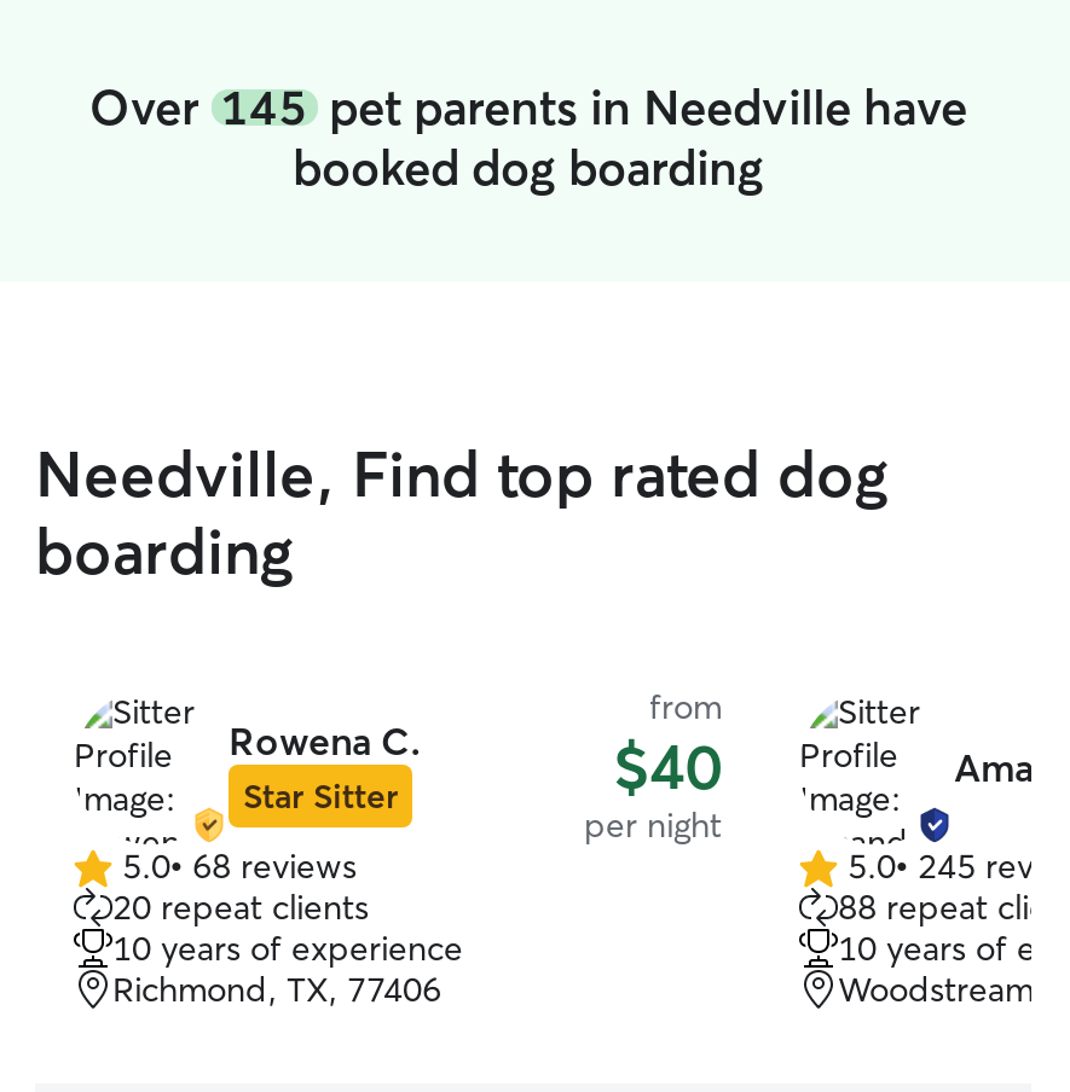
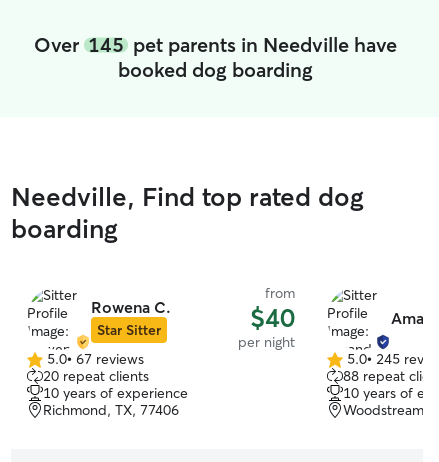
- 5.0• 68 reviews
+ 5.0• 67 reviews
